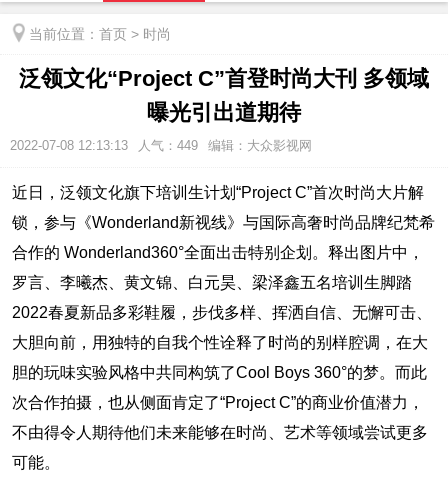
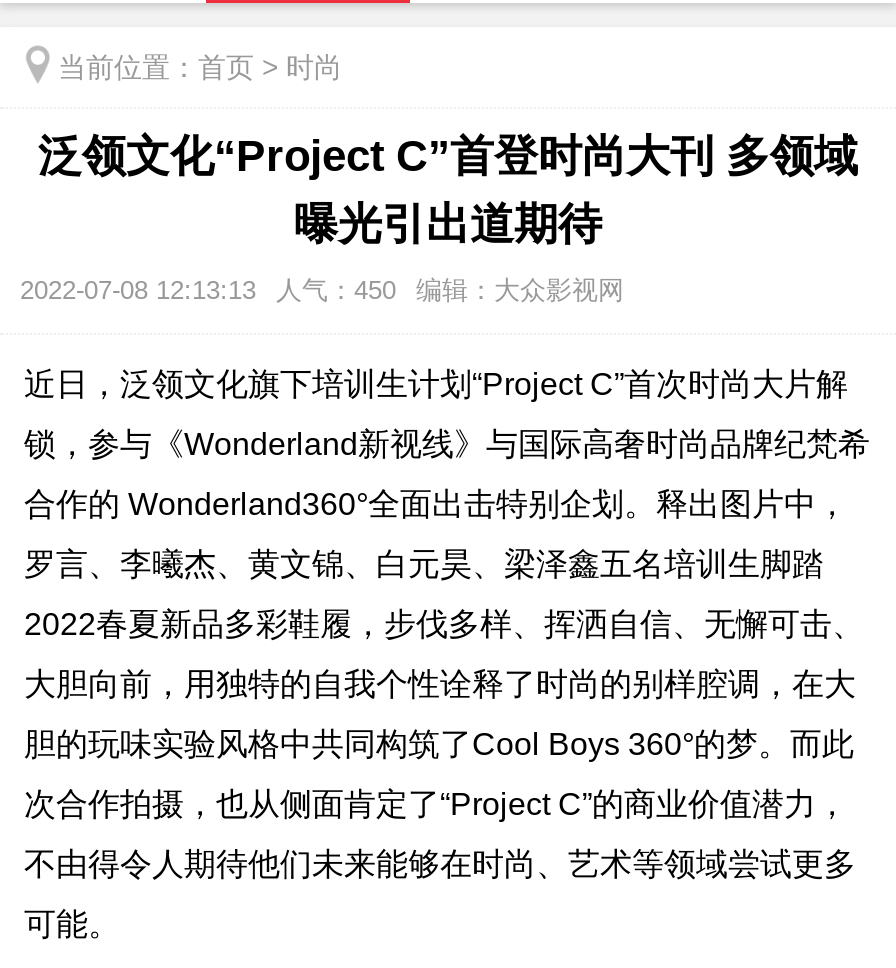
- 2022-07-08 12:13:13 人气：449 编辑：大众影视网
+ 2022-07-08 12:13:13 人气：450 编辑：大众影视网
